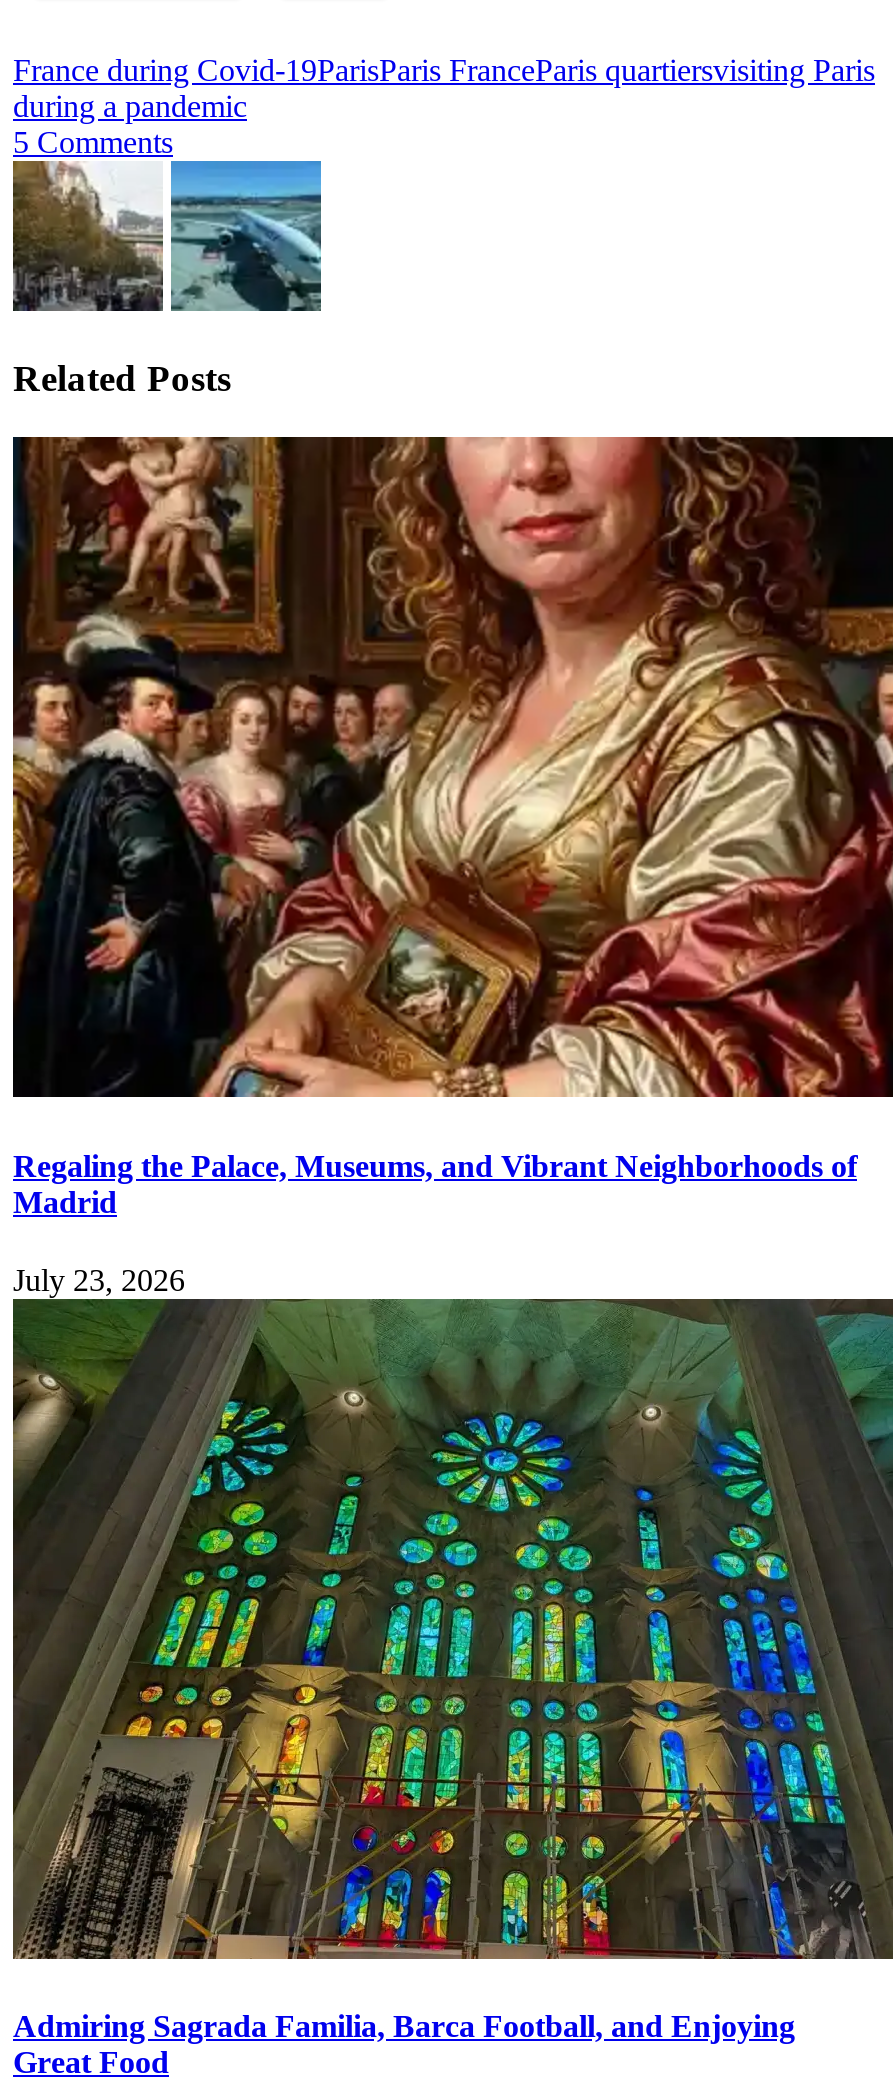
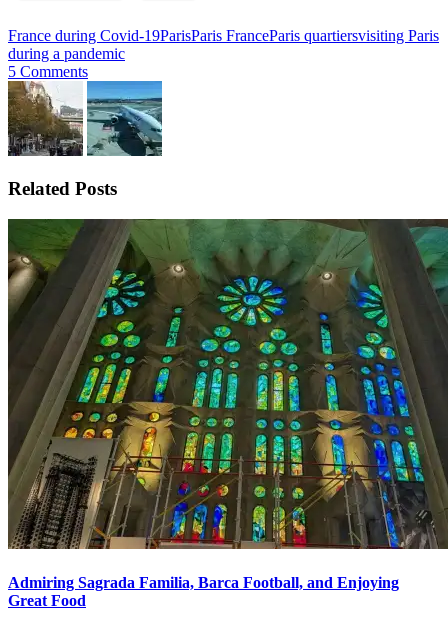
- [image]
- Regaling the Palace, Museums, and Vibrant Neighborhoods of
- Madrid
- July 23, 2026
